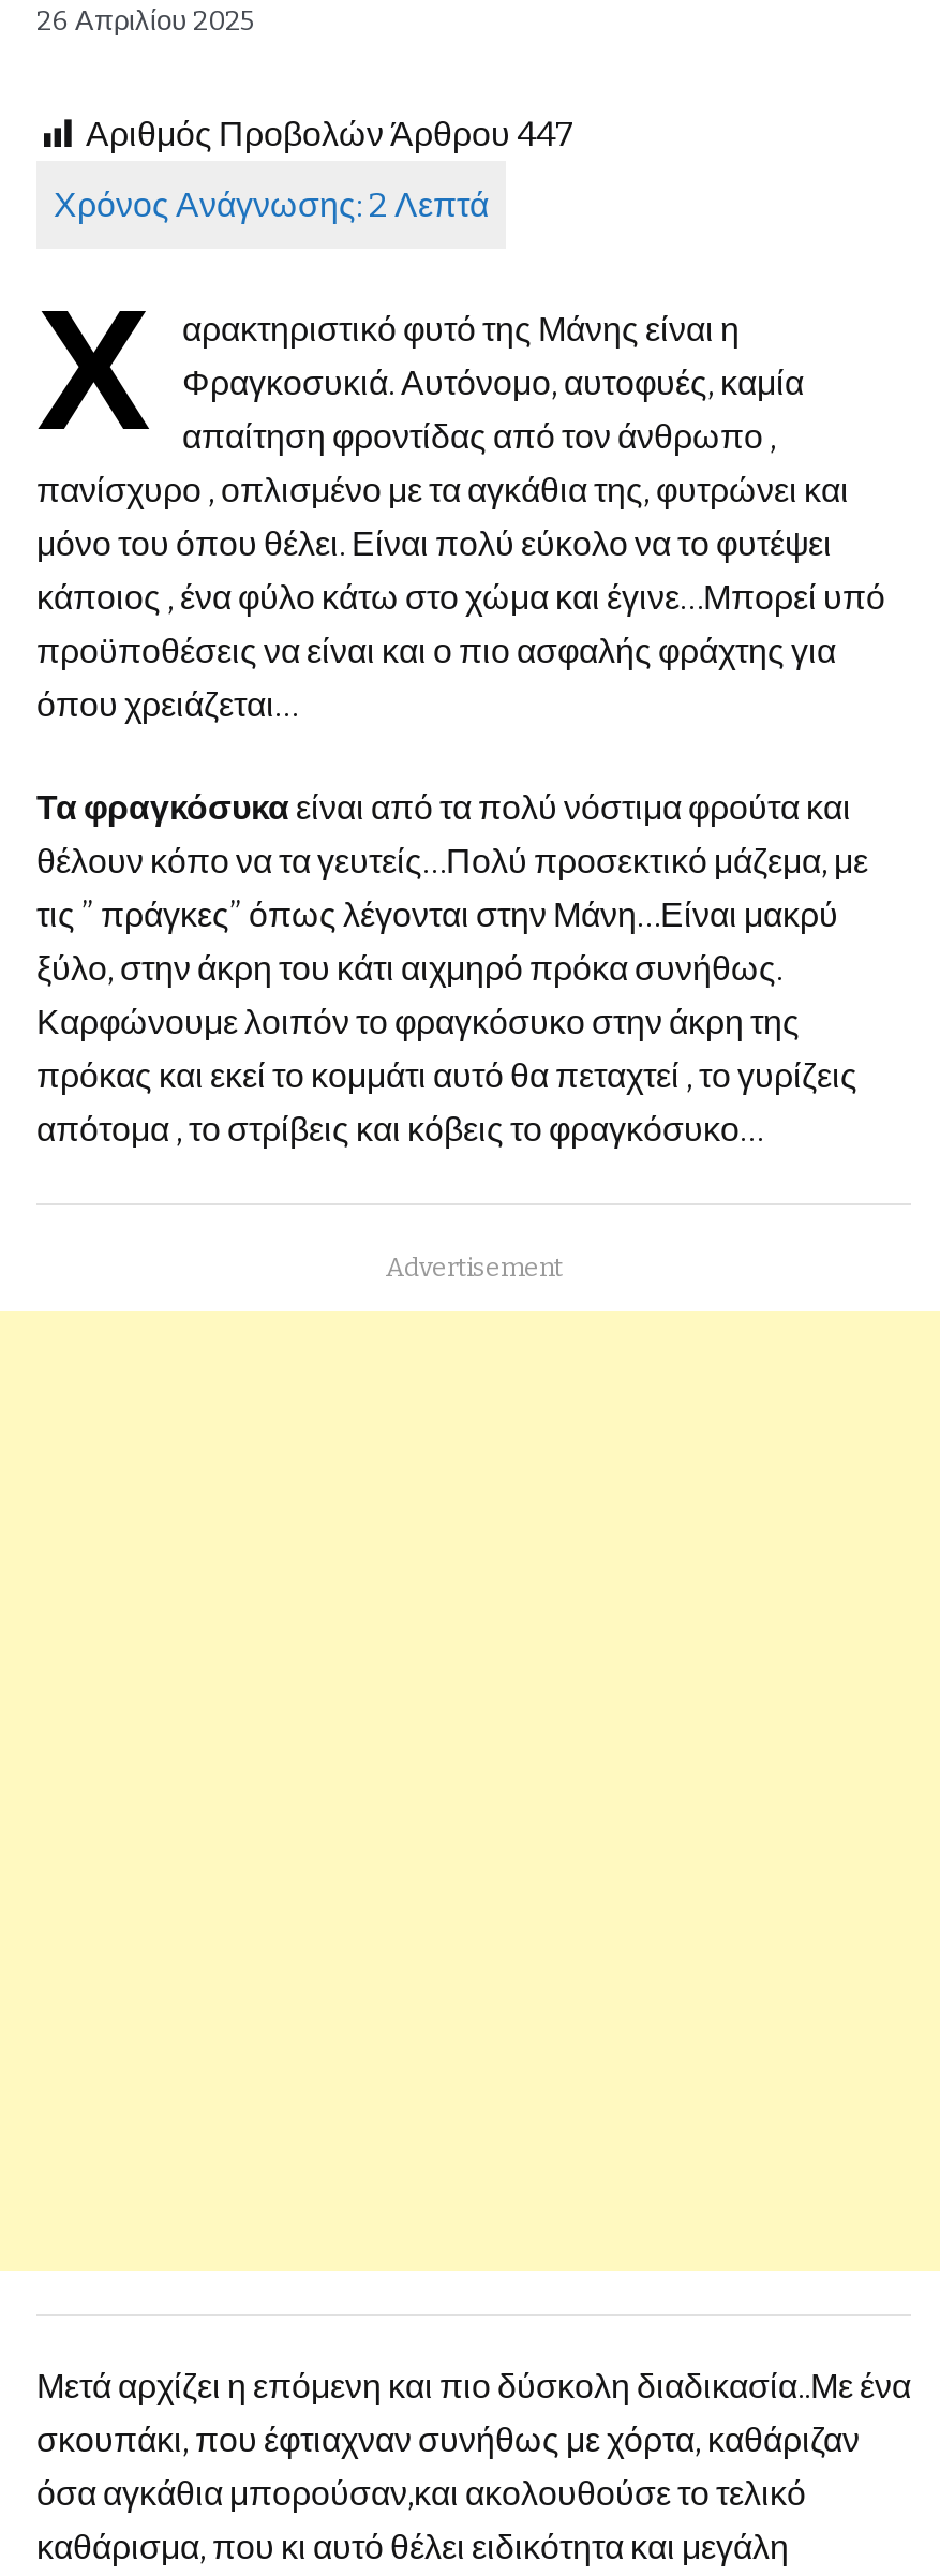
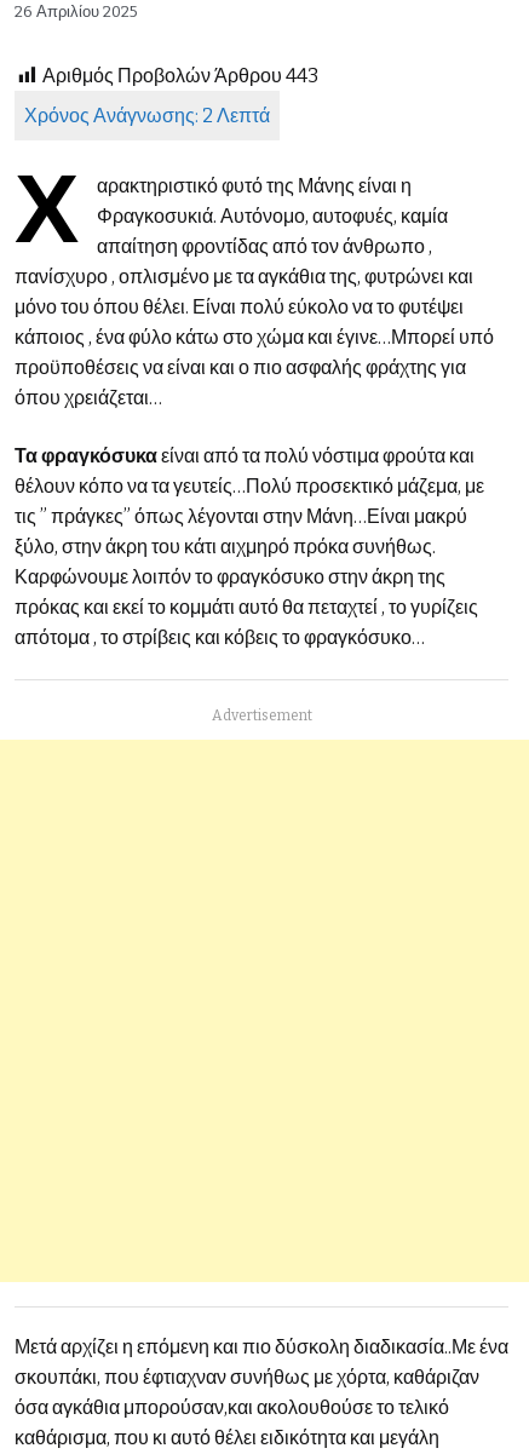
- Αριθμός Προβολών Άρθρου 447
+ Αριθμός Προβολών Άρθρου 443
